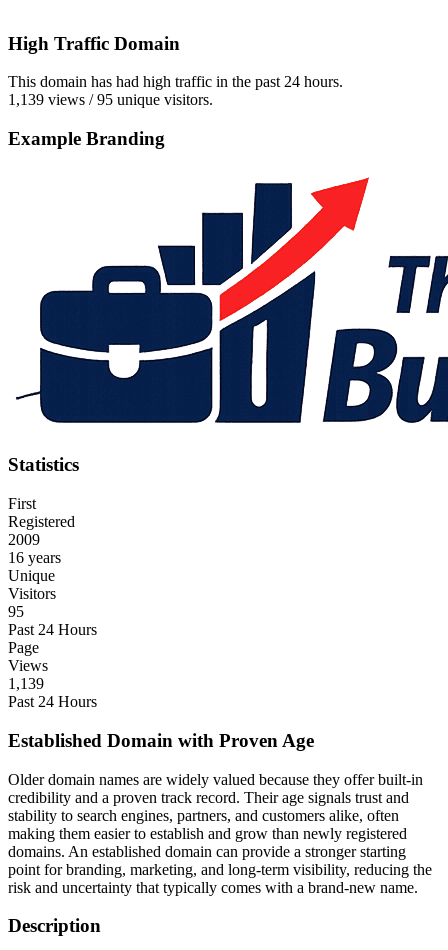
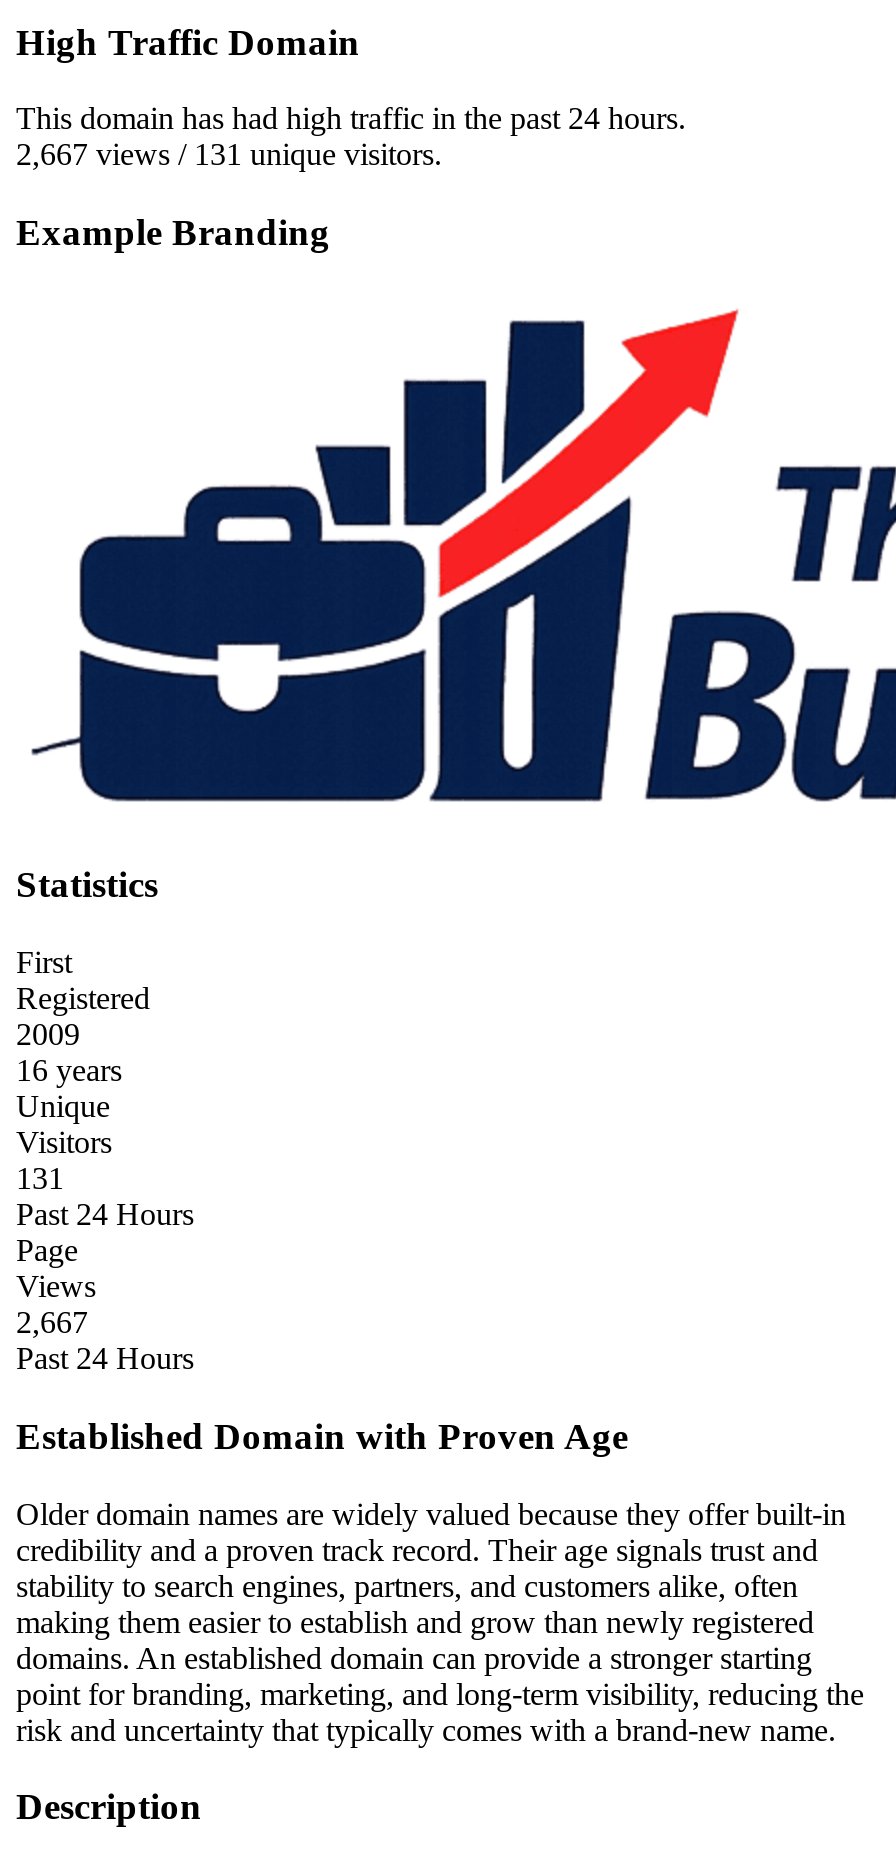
- 1,139 views / 95 unique visitors.
+ 2,667 views / 131 unique visitors.

- 95
+ 131

- 1,139
+ 2,667
